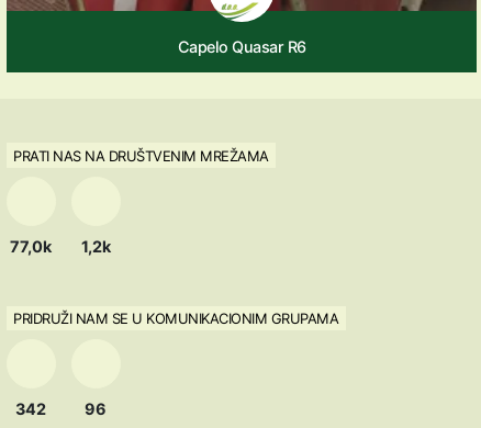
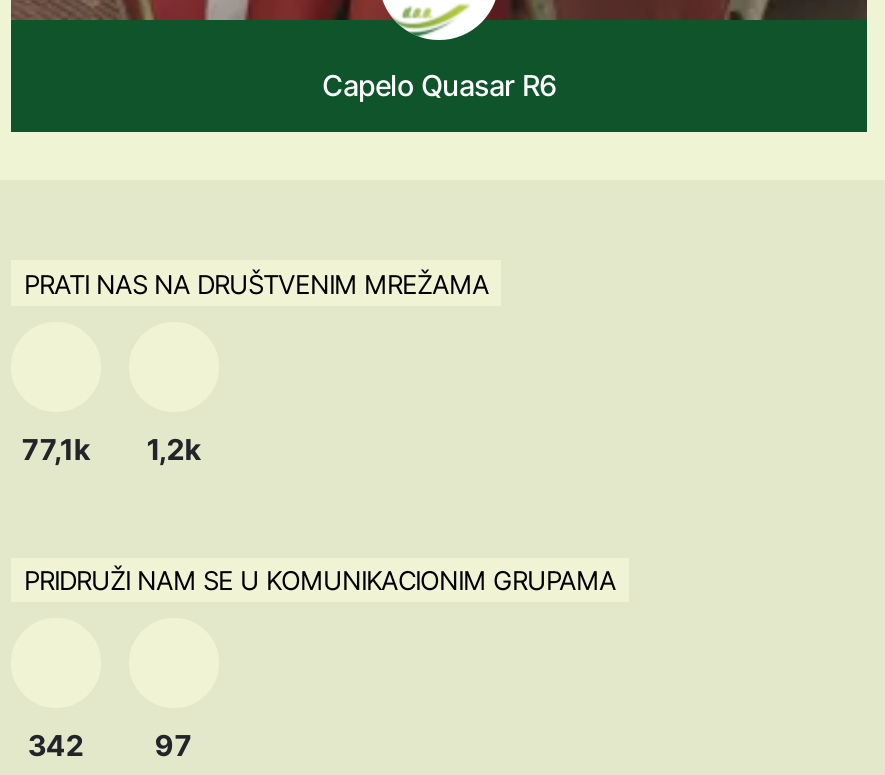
- 77,0k 1,2k
+ 77,1k 1,2k

- 96
+ 97
